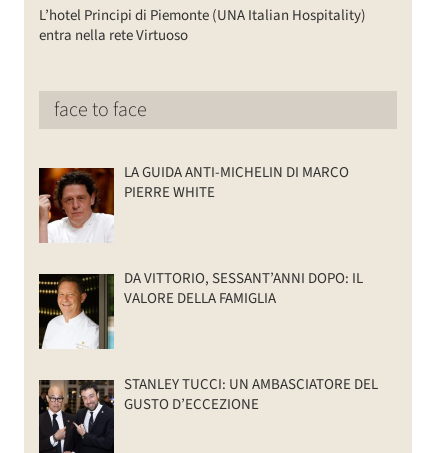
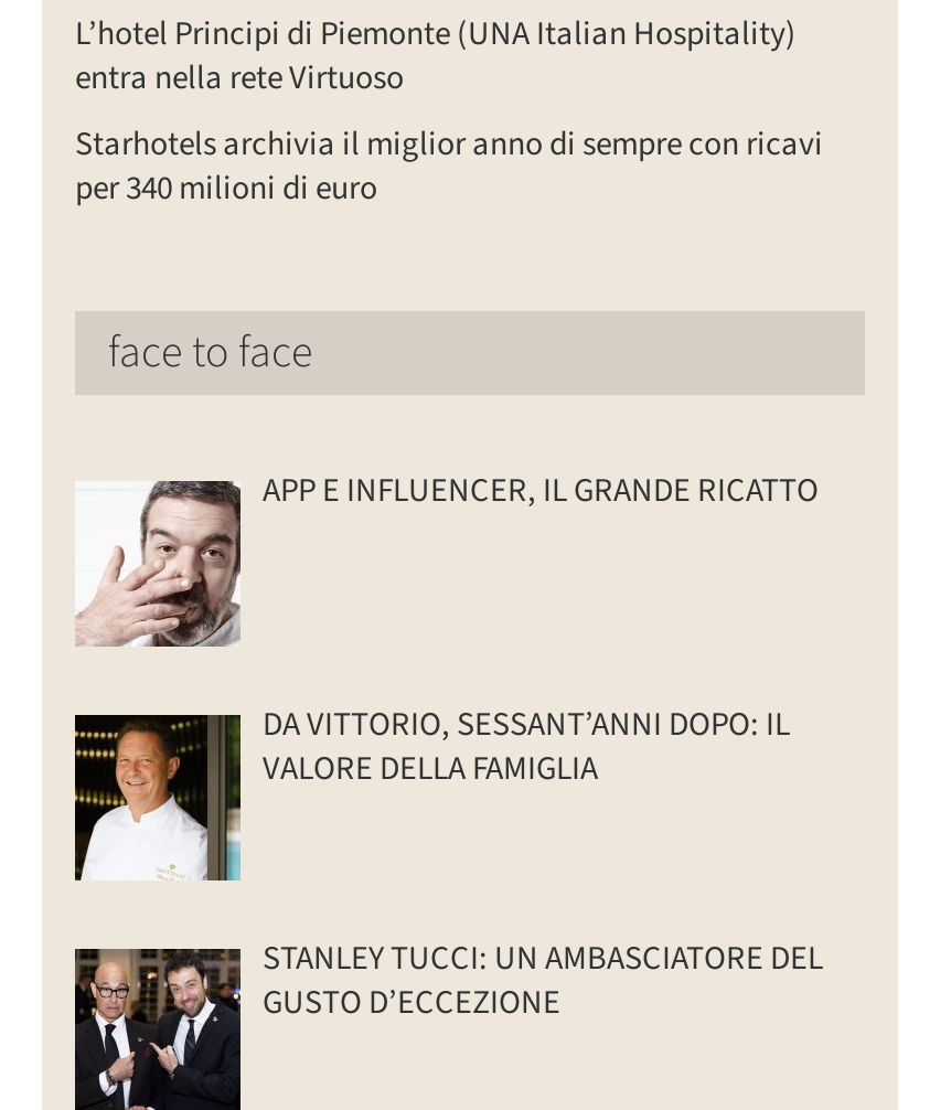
+ Starhotels archivia il miglior anno di sempre con ricavi
+ per 340 milioni di euro

- [image]
- LA GUIDA ANTI-MICHELIN DI MARCO
- PIERRE WHITE
+ [image]
+ APP E INFLUENCER, IL GRANDE RICATTO
